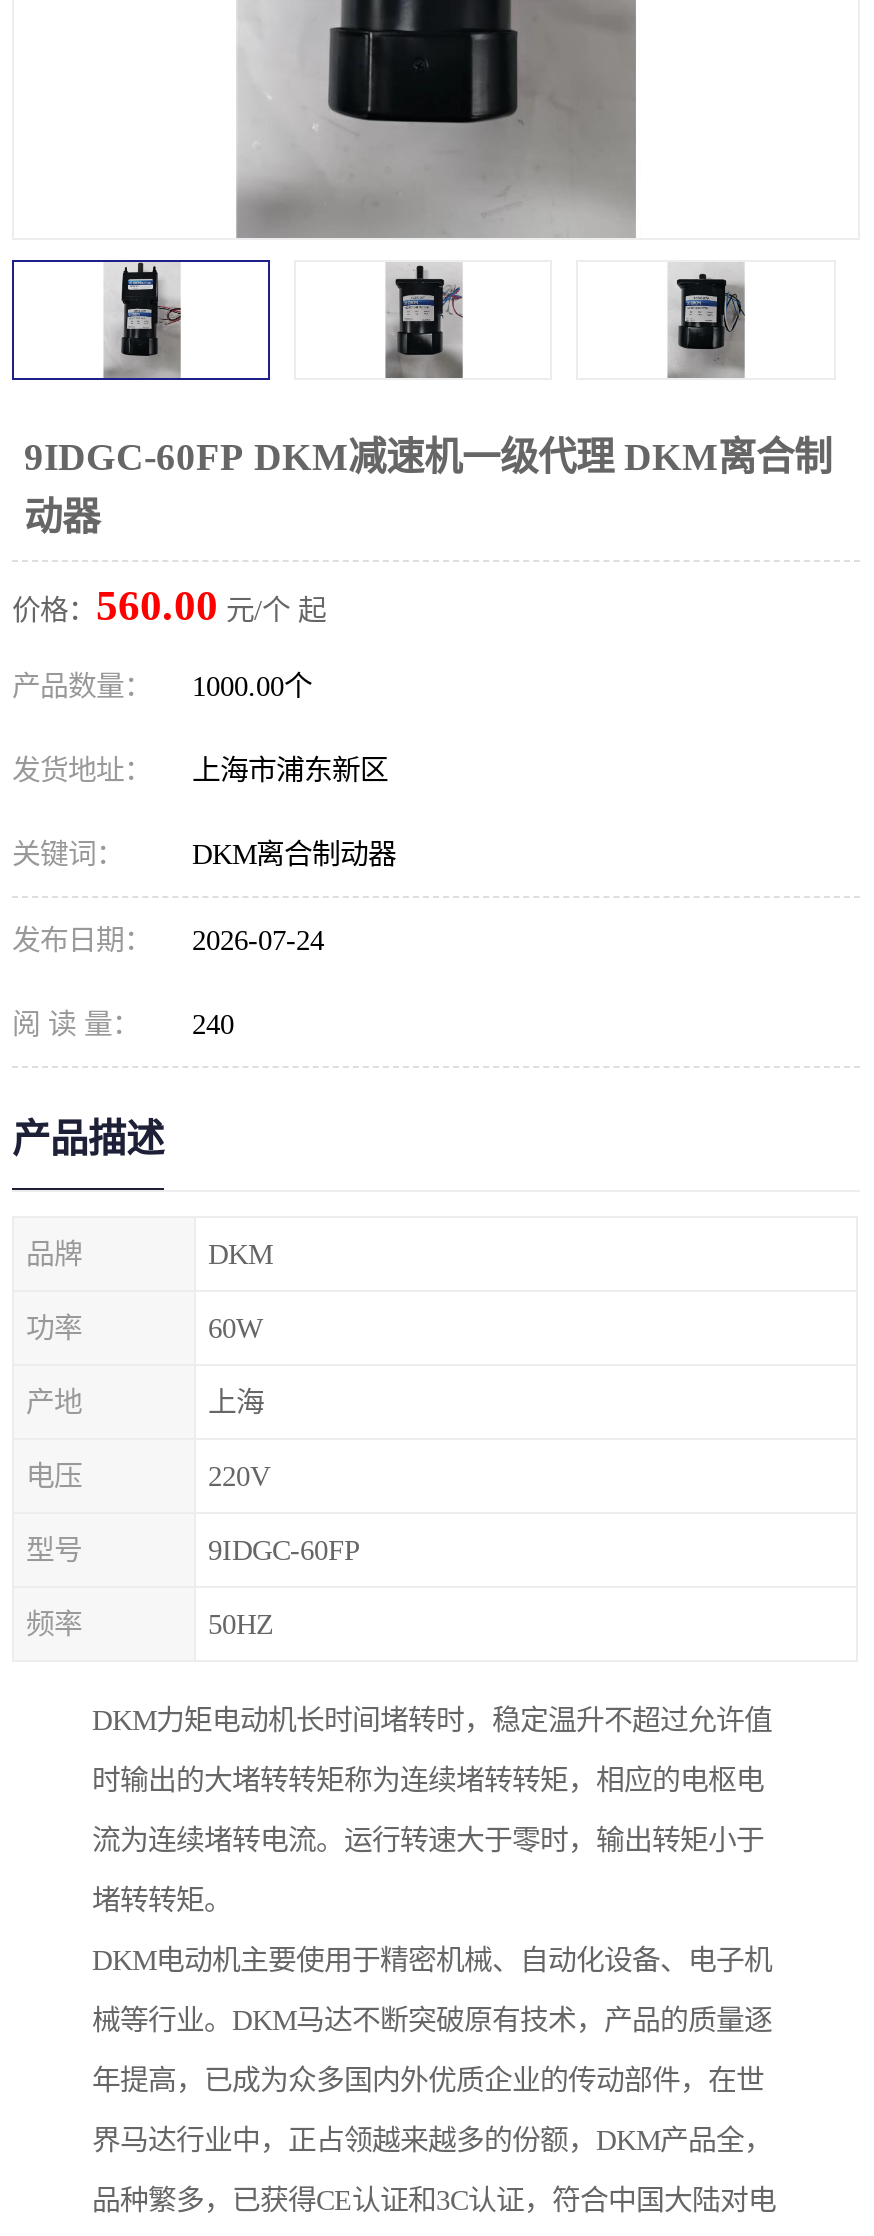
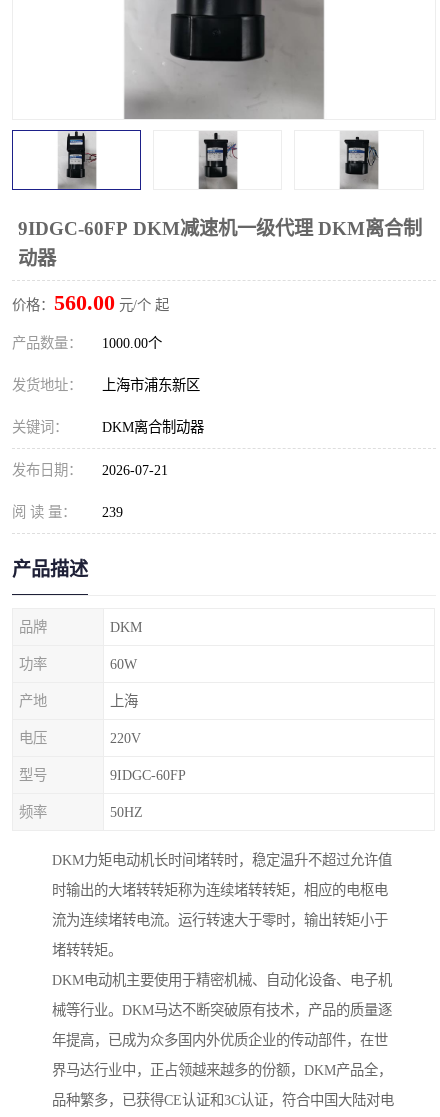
- 发布日期： 2026-07-24
+ 发布日期： 2026-07-21

- 阅 读 量： 240
+ 阅 读 量： 239
